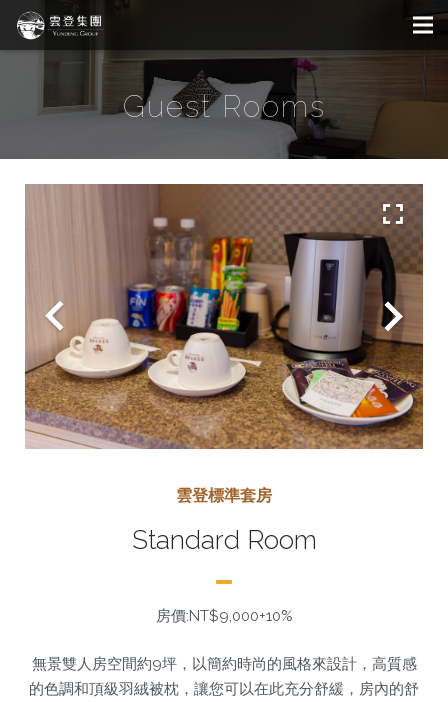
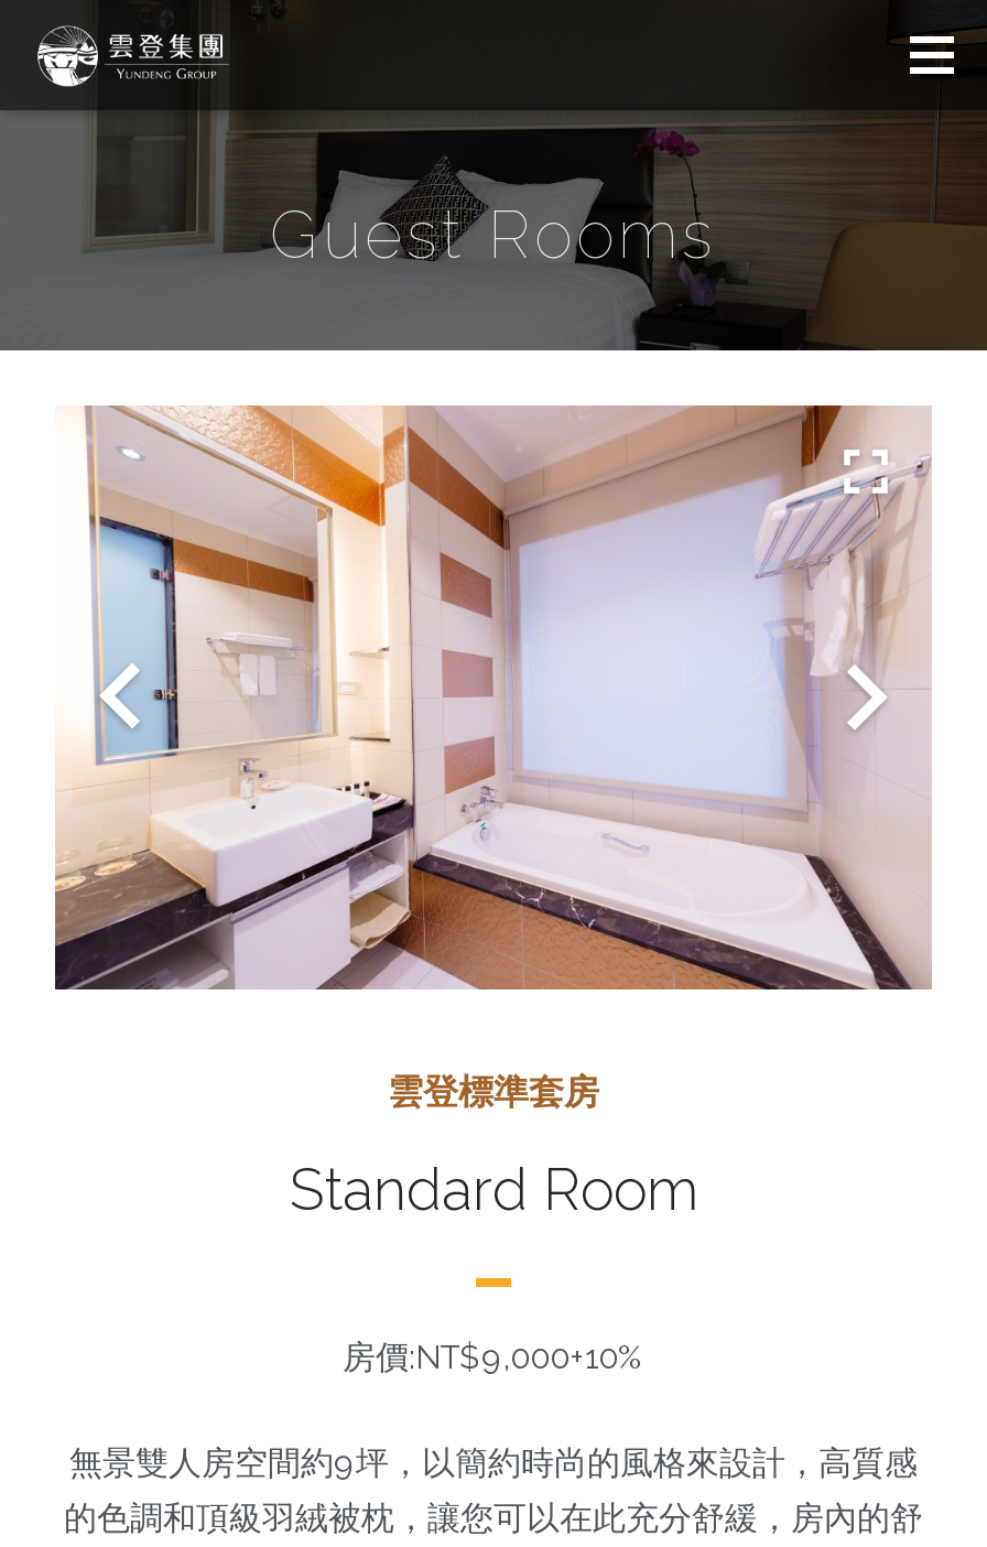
- [image]
+ [image]
